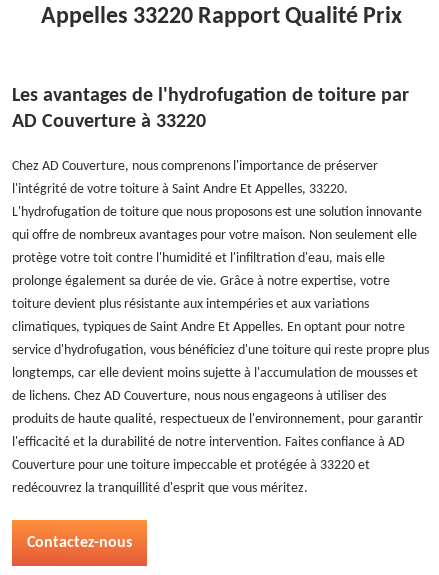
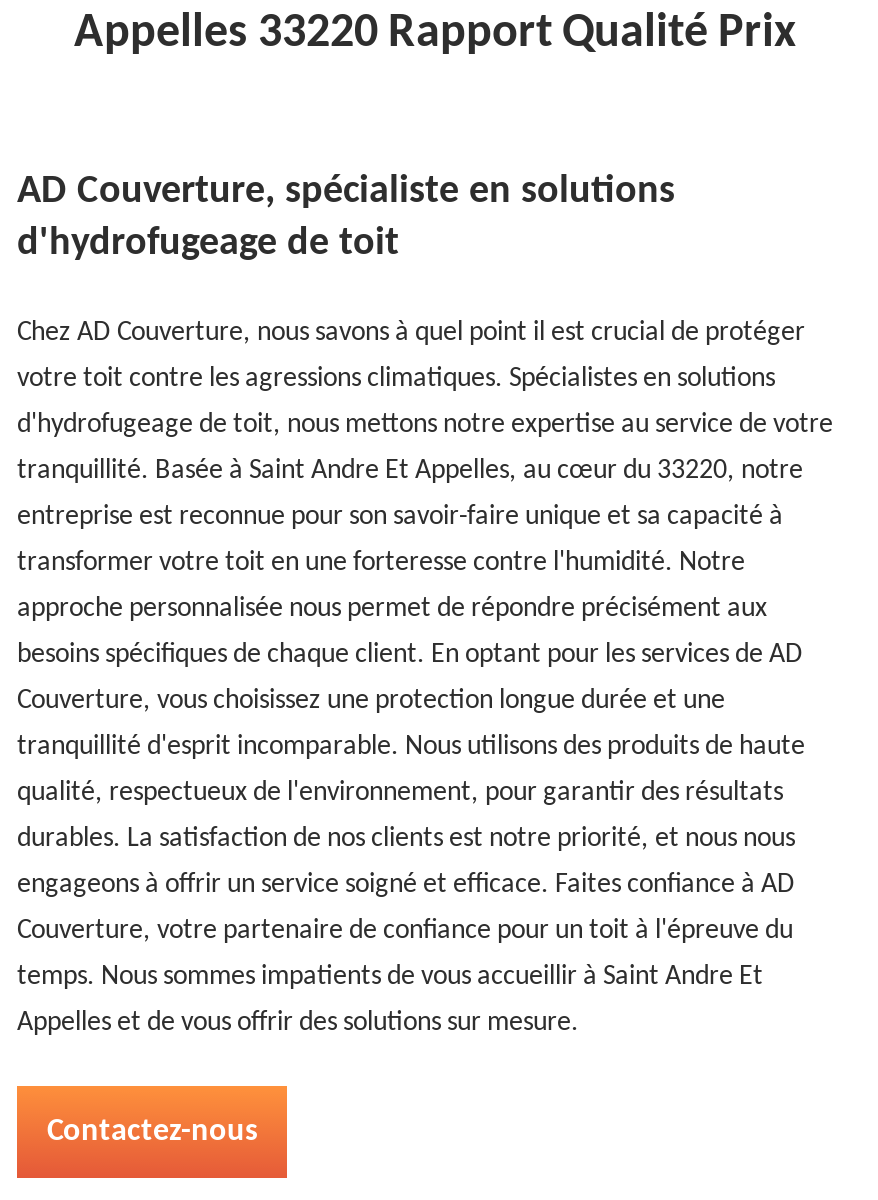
- Les avantages de l'hydrofugation de toiture par
- AD Couverture à 33220
- Chez AD Couverture, nous comprenons l'importance de préserver
- l'intégrité de votre toiture à Saint Andre Et Appelles, 33220.
- L'hydrofugation de toiture que nous proposons est une solution innovante
- qui offre de nombreux avantages pour votre maison. Non seulement elle
- protège votre toit contre l'humidité et l'infiltration d'eau, mais elle
- prolonge également sa durée de vie. Grâce à notre expertise, votre
- toiture devient plus résistante aux intempéries et aux variations
- climatiques, typiques de Saint Andre Et Appelles. En optant pour notre
- service d'hydrofugation, vous bénéficiez d'une toiture qui reste propre plus
- longtemps, car elle devient moins sujette à l'accumulation de mousses et
- de lichens. Chez AD Couverture, nous nous engageons à utiliser des
- produits de haute qualité, respectueux de l'environnement, pour garantir
- l'efficacité et la durabilité de notre intervention. Faites confiance à AD
- Couverture pour une toiture impeccable et protégée à 33220 et
- redécouvrez la tranquillité d'esprit que vous méritez.
+ AD Couverture, spécialiste en solutions
+ d'hydrofugeage de toit
+ Chez AD Couverture, nous savons à quel point il est crucial de protéger
+ votre toit contre les agressions climatiques. Spécialistes en solutions
+ d'hydrofugeage de toit, nous mettons notre expertise au service de votre
+ tranquillité. Basée à Saint Andre Et Appelles, au cœur du 33220, notre
+ entreprise est reconnue pour son savoir-faire unique et sa capacité à
+ transformer votre toit en une forteresse contre l'humidité. Notre
+ approche personnalisée nous permet de répondre précisément aux
+ besoins spécifiques de chaque client. En optant pour les services de AD
+ Couverture, vous choisissez une protection longue durée et une
+ tranquillité d'esprit incomparable. Nous utilisons des produits de haute
+ qualité, respectueux de l'environnement, pour garantir des résultats
+ durables. La satisfaction de nos clients est notre priorité, et nous nous
+ engageons à offrir un service soigné et efficace. Faites confiance à AD
+ Couverture, votre partenaire de confiance pour un toit à l'épreuve du
+ temps. Nous sommes impatients de vous accueillir à Saint Andre Et
+ Appelles et de vous offrir des solutions sur mesure.
